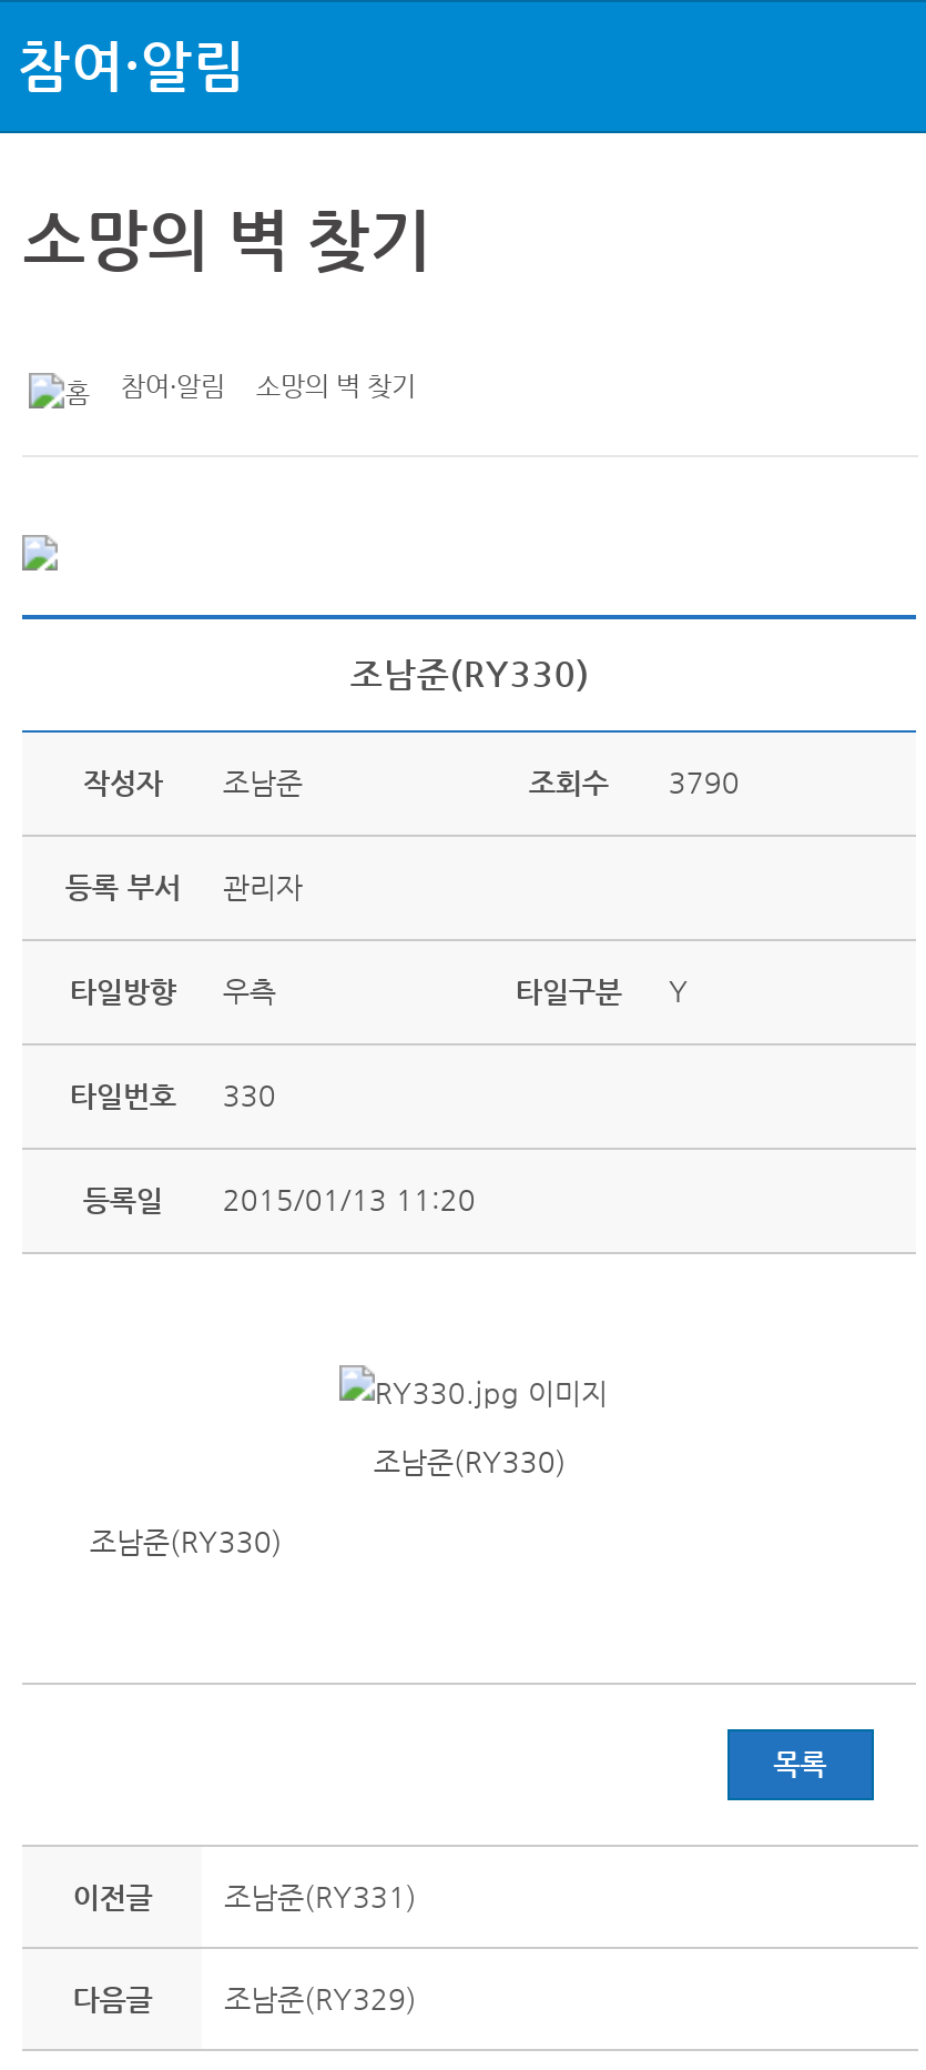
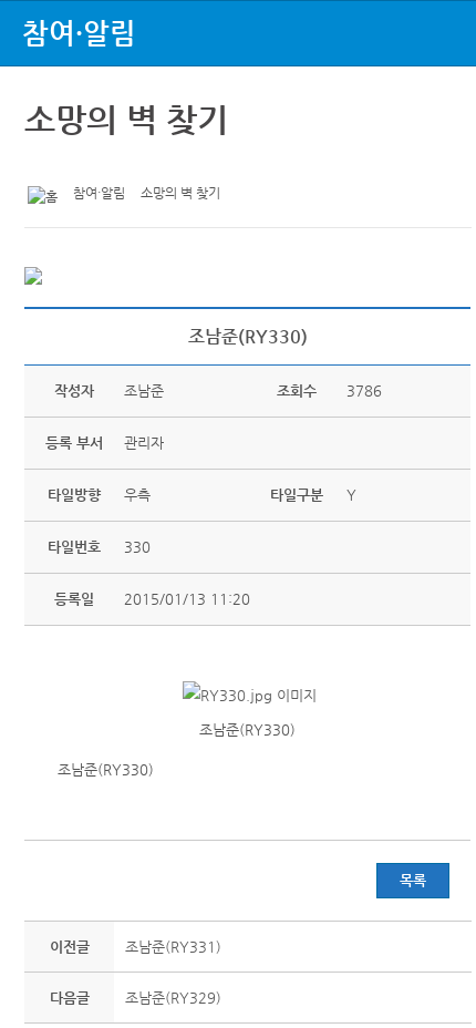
- 조회수 3790
+ 조회수 3786
